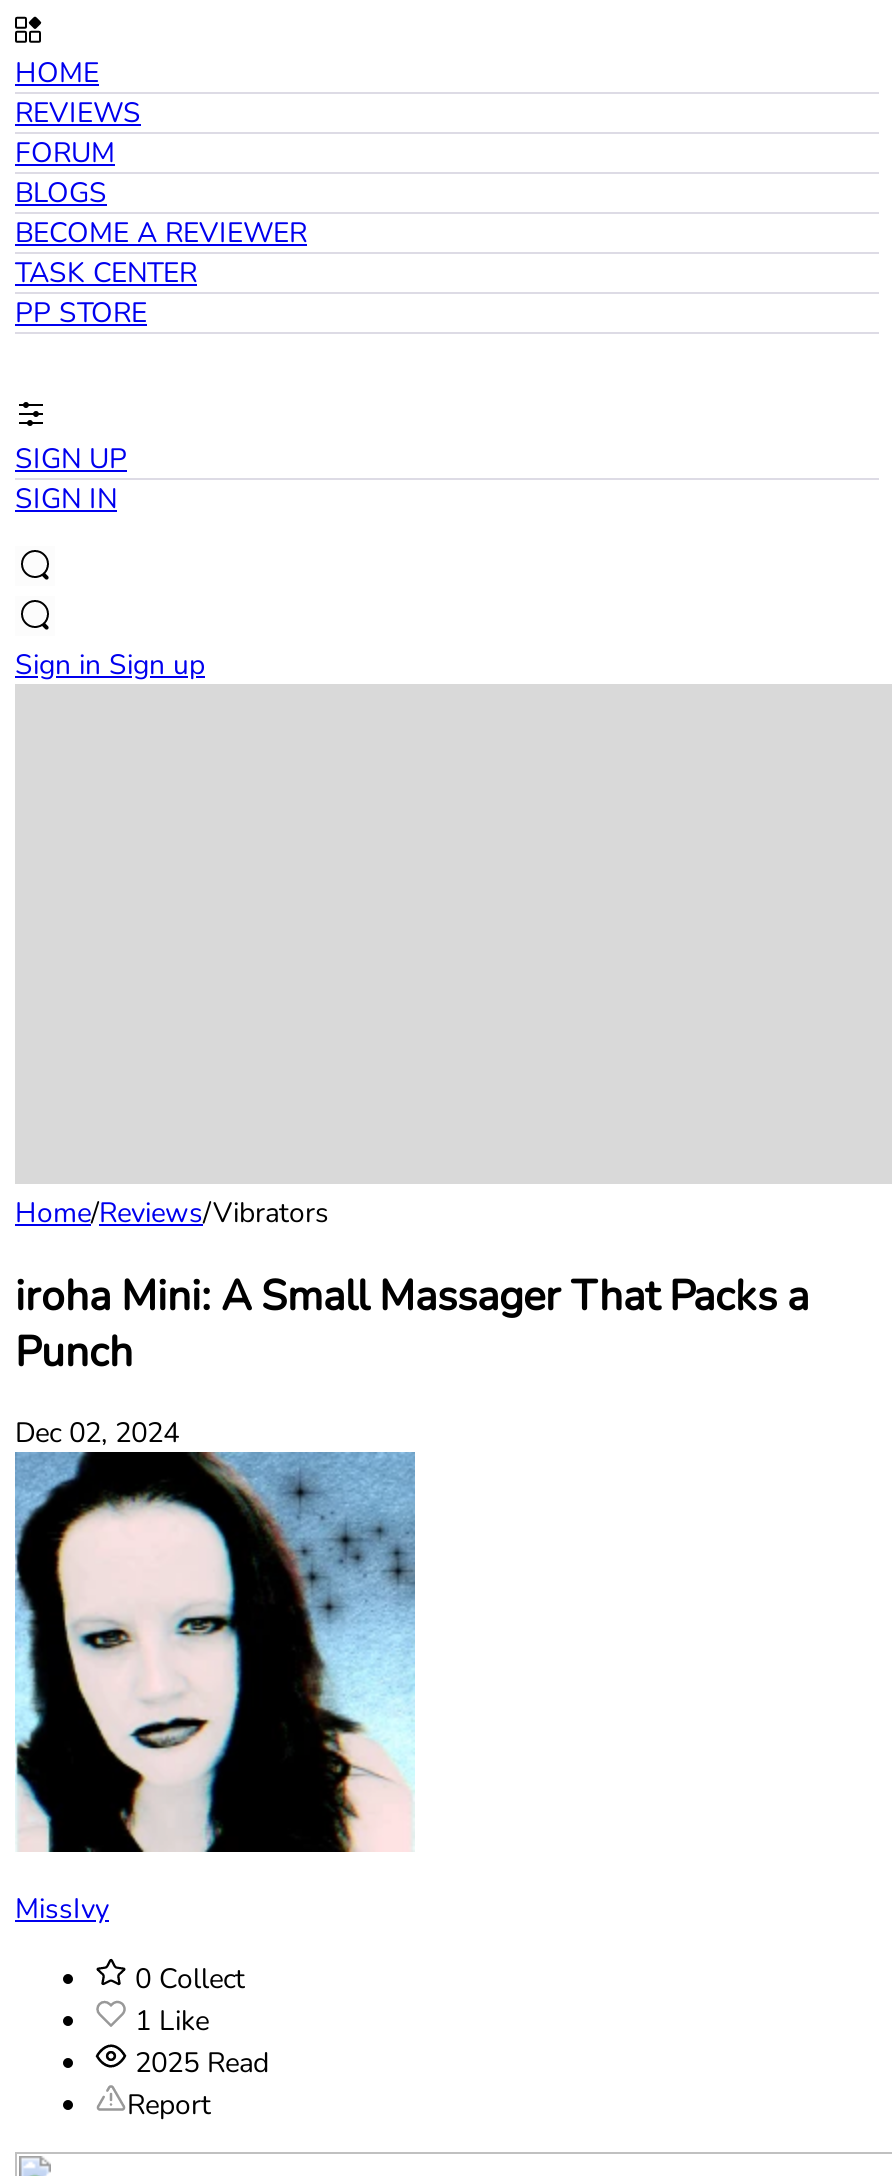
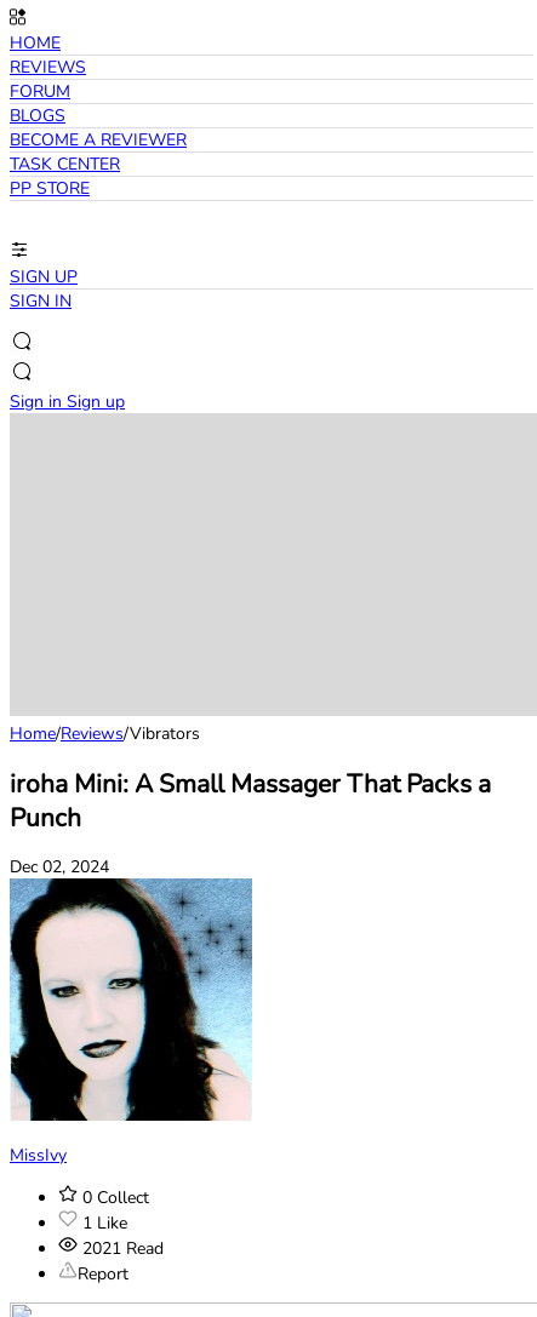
- 2025 Read
+ 2021 Read
